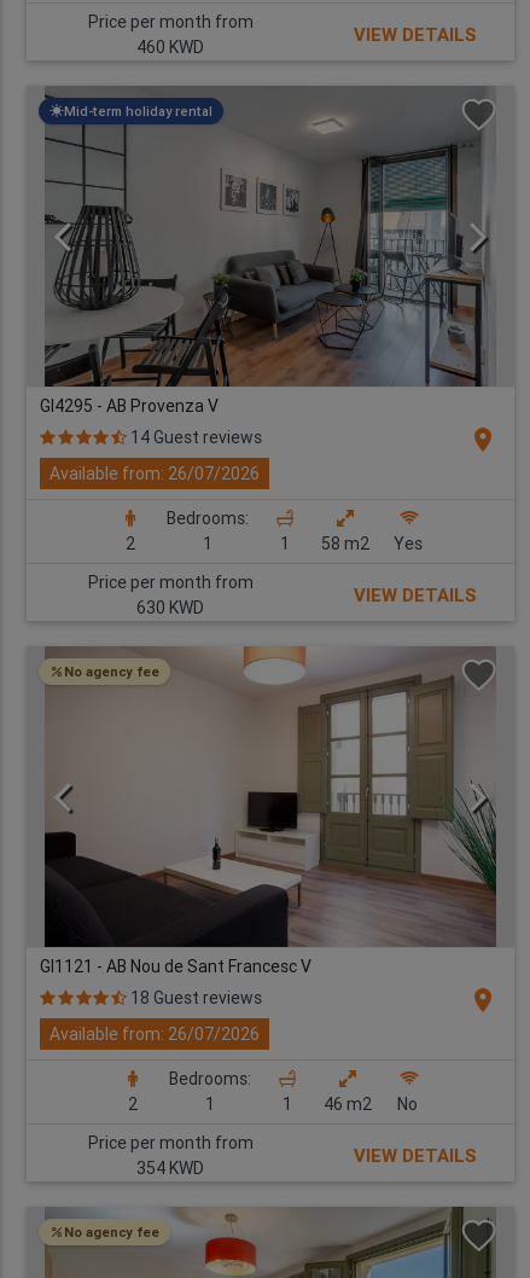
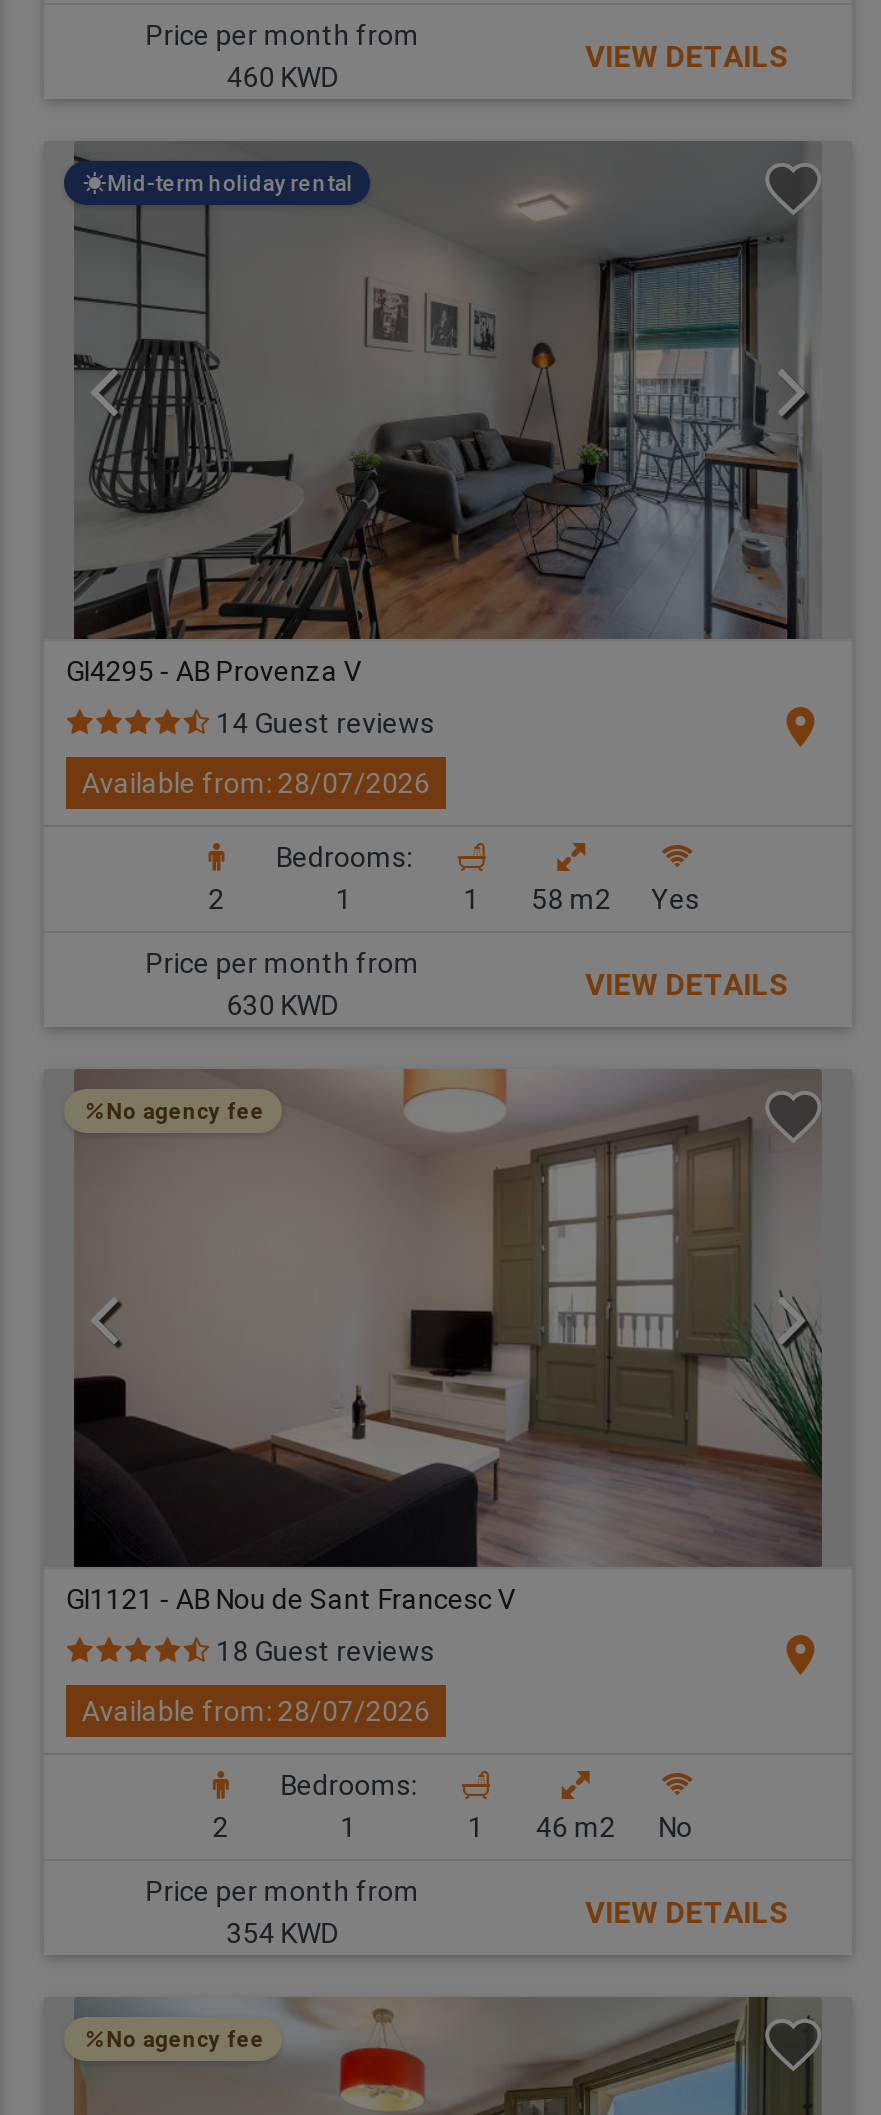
- Available from: 26/07/2026
+ Available from: 28/07/2026

- Available from: 26/07/2026
+ Available from: 28/07/2026
